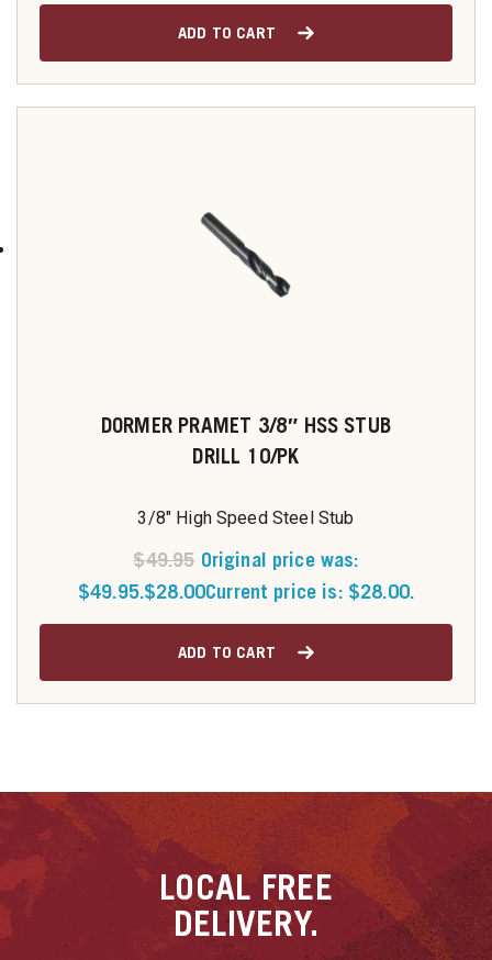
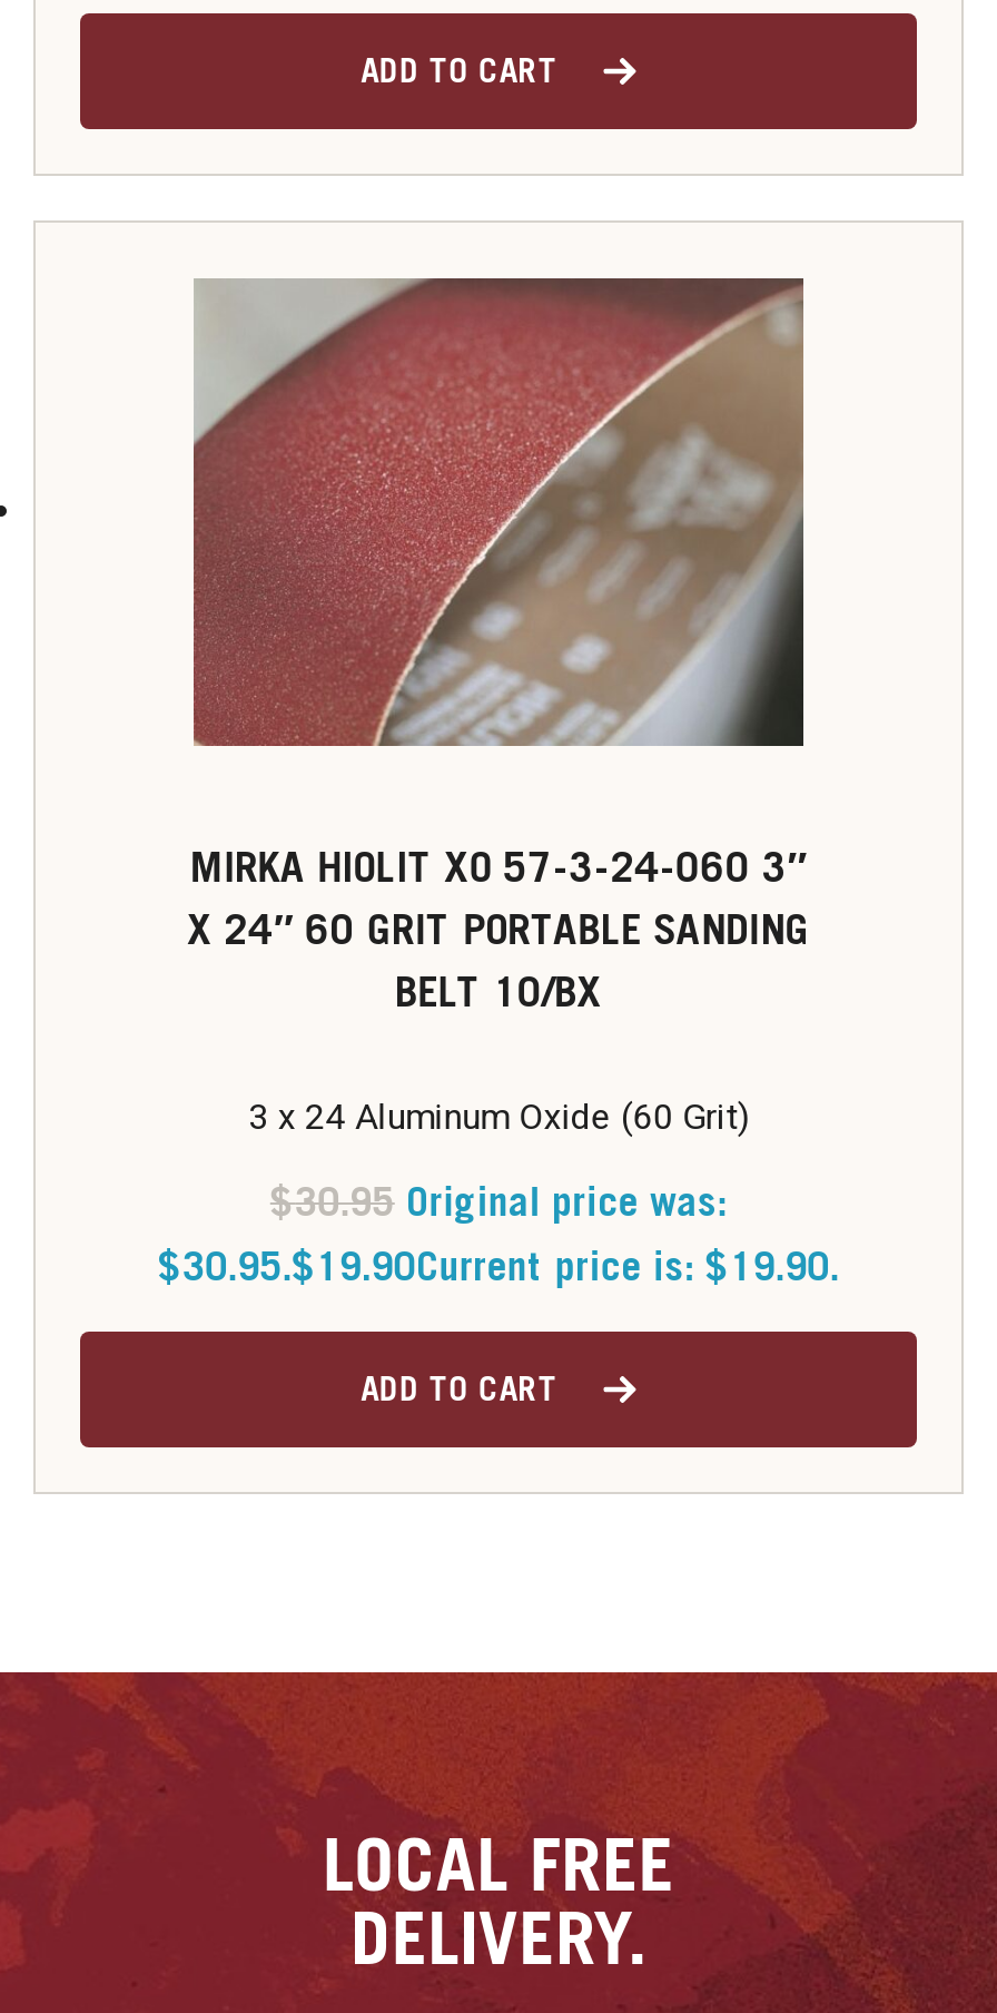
+ [image]

- DORMER PRAMET 3/8″ HSS STUB
- DRILL 10/PK
+ MIRKA HIOLIT XO 57-3-24-060 3″
+ X 24″ 60 GRIT PORTABLE SANDING
+ BELT 10/BX

- 3/8" High Speed Steel Stub
+ 3 x 24 Aluminum Oxide (60 Grit)

- $49.95 Original price was:
- $49.95.$28.00Current price is: $28.00.
+ $30.95 Original price was:
+ $30.95.$19.90Current price is: $19.90.
